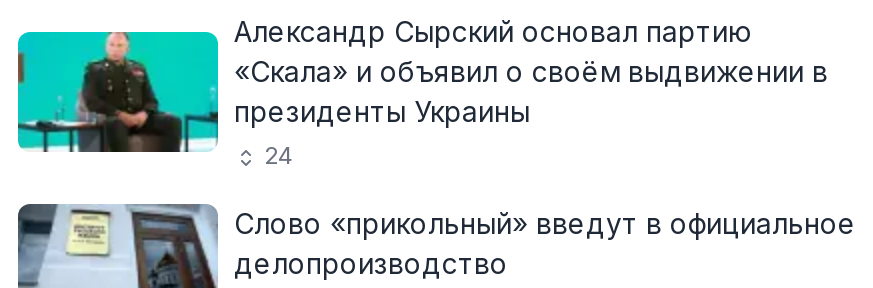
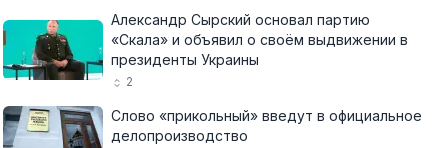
- 24
+ 2
